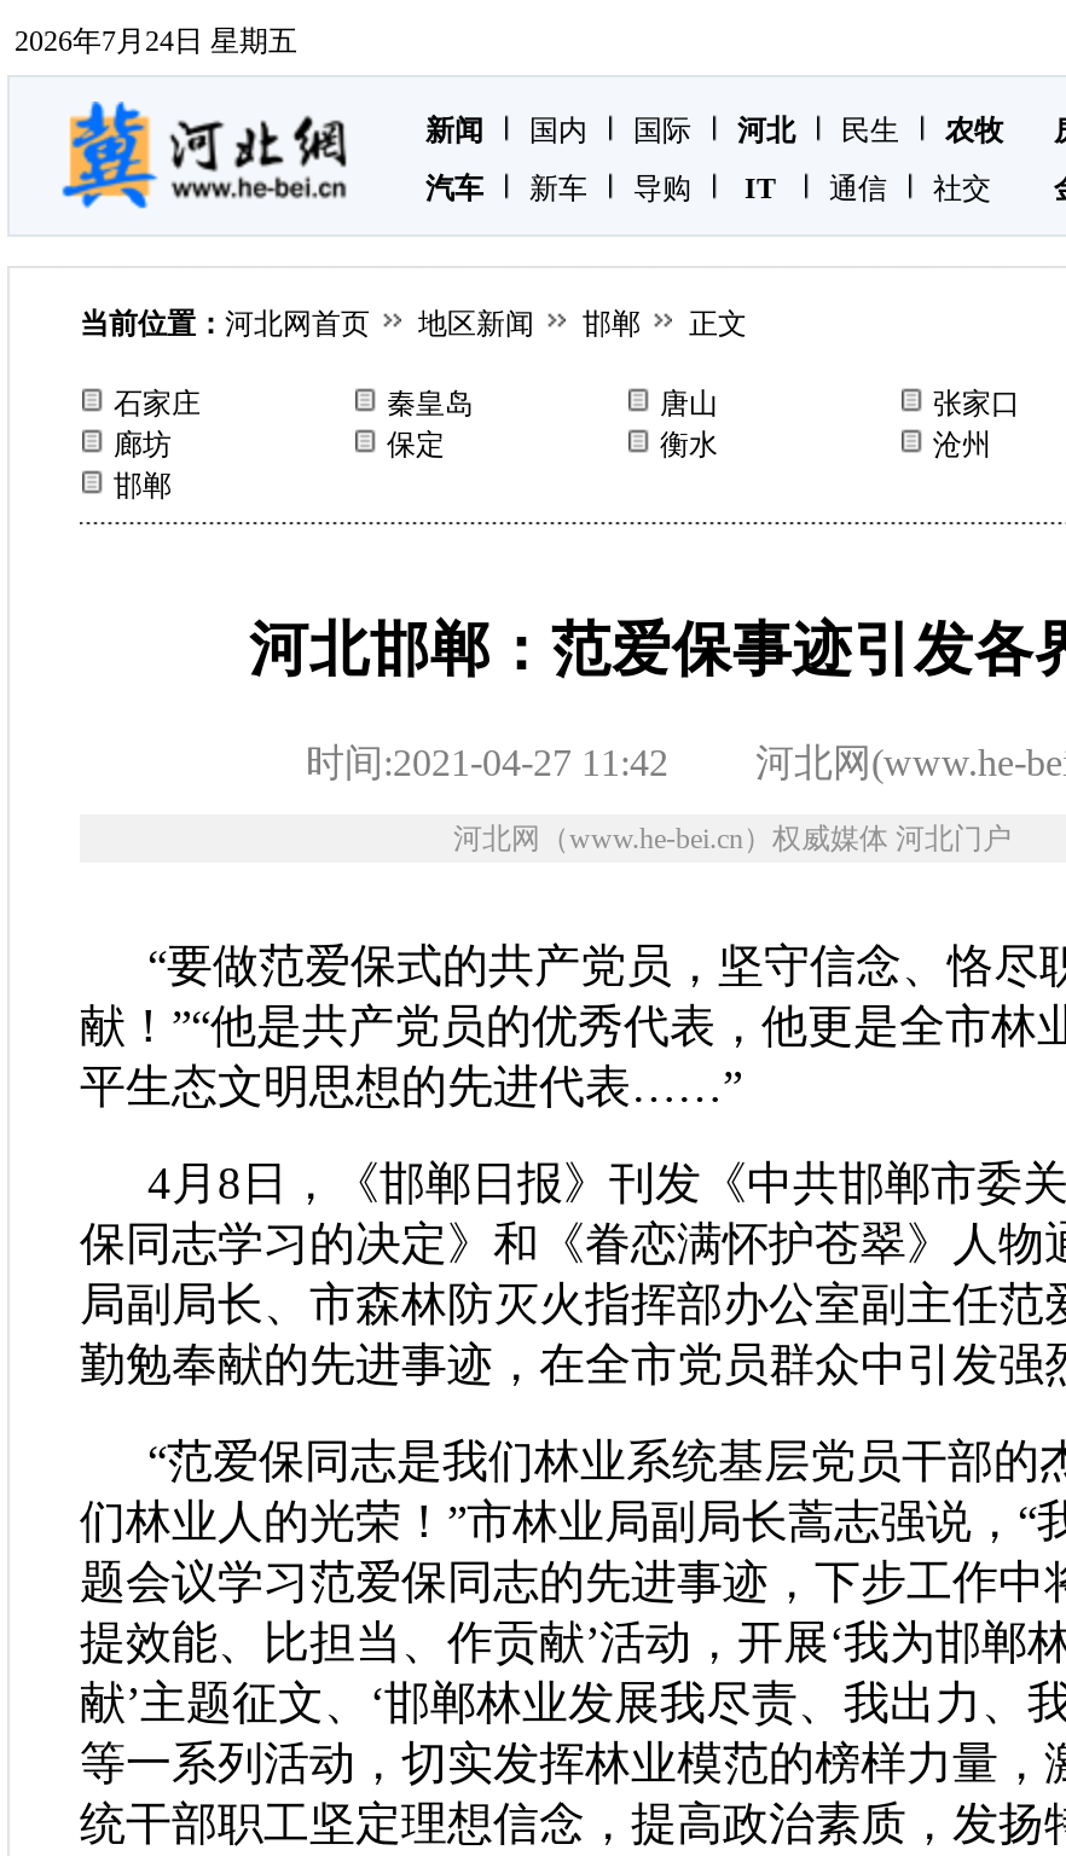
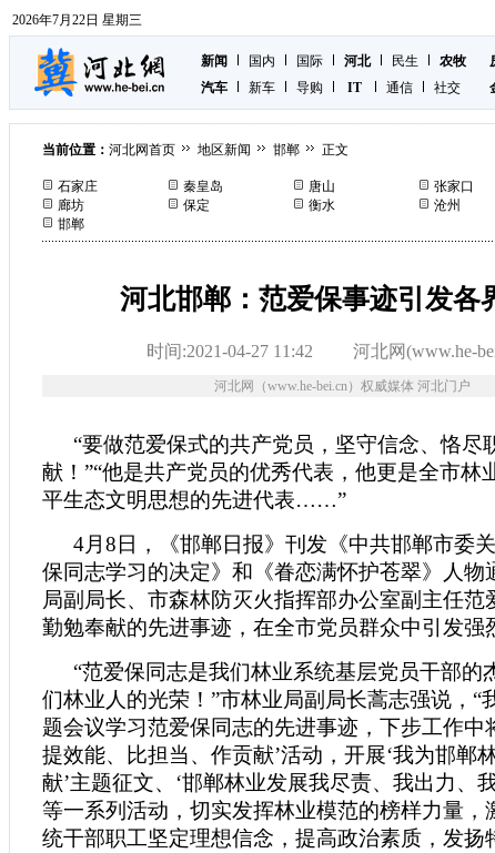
- 2026年7月24日 星期五
+ 2026年7月22日 星期三
